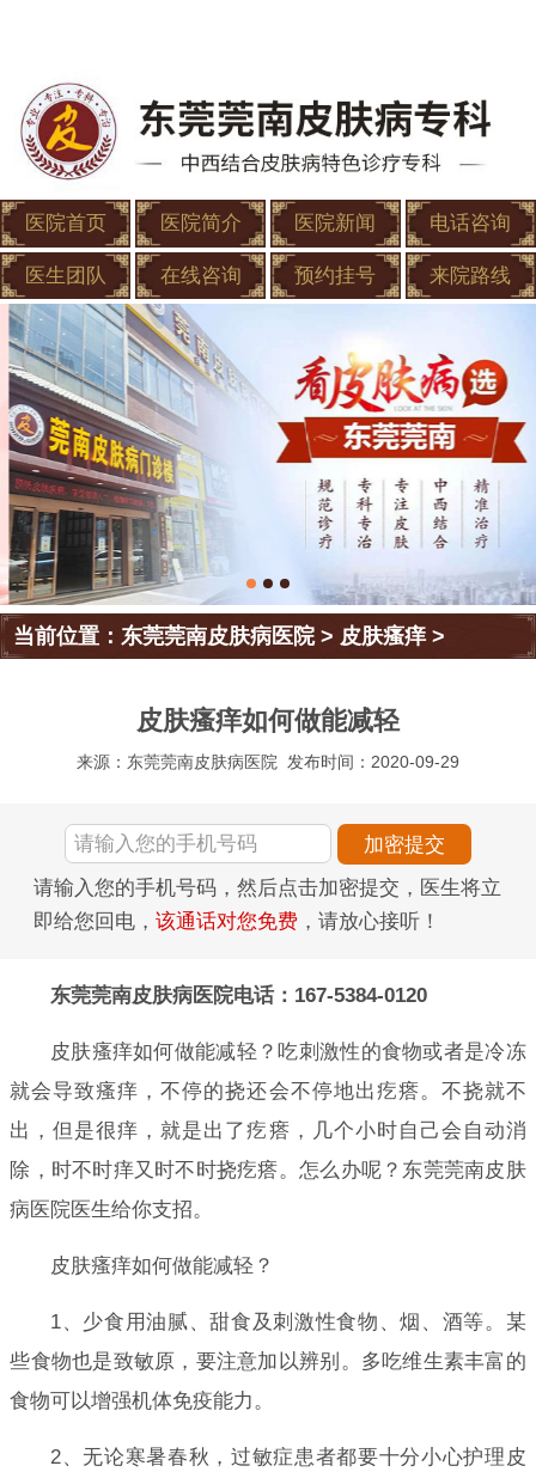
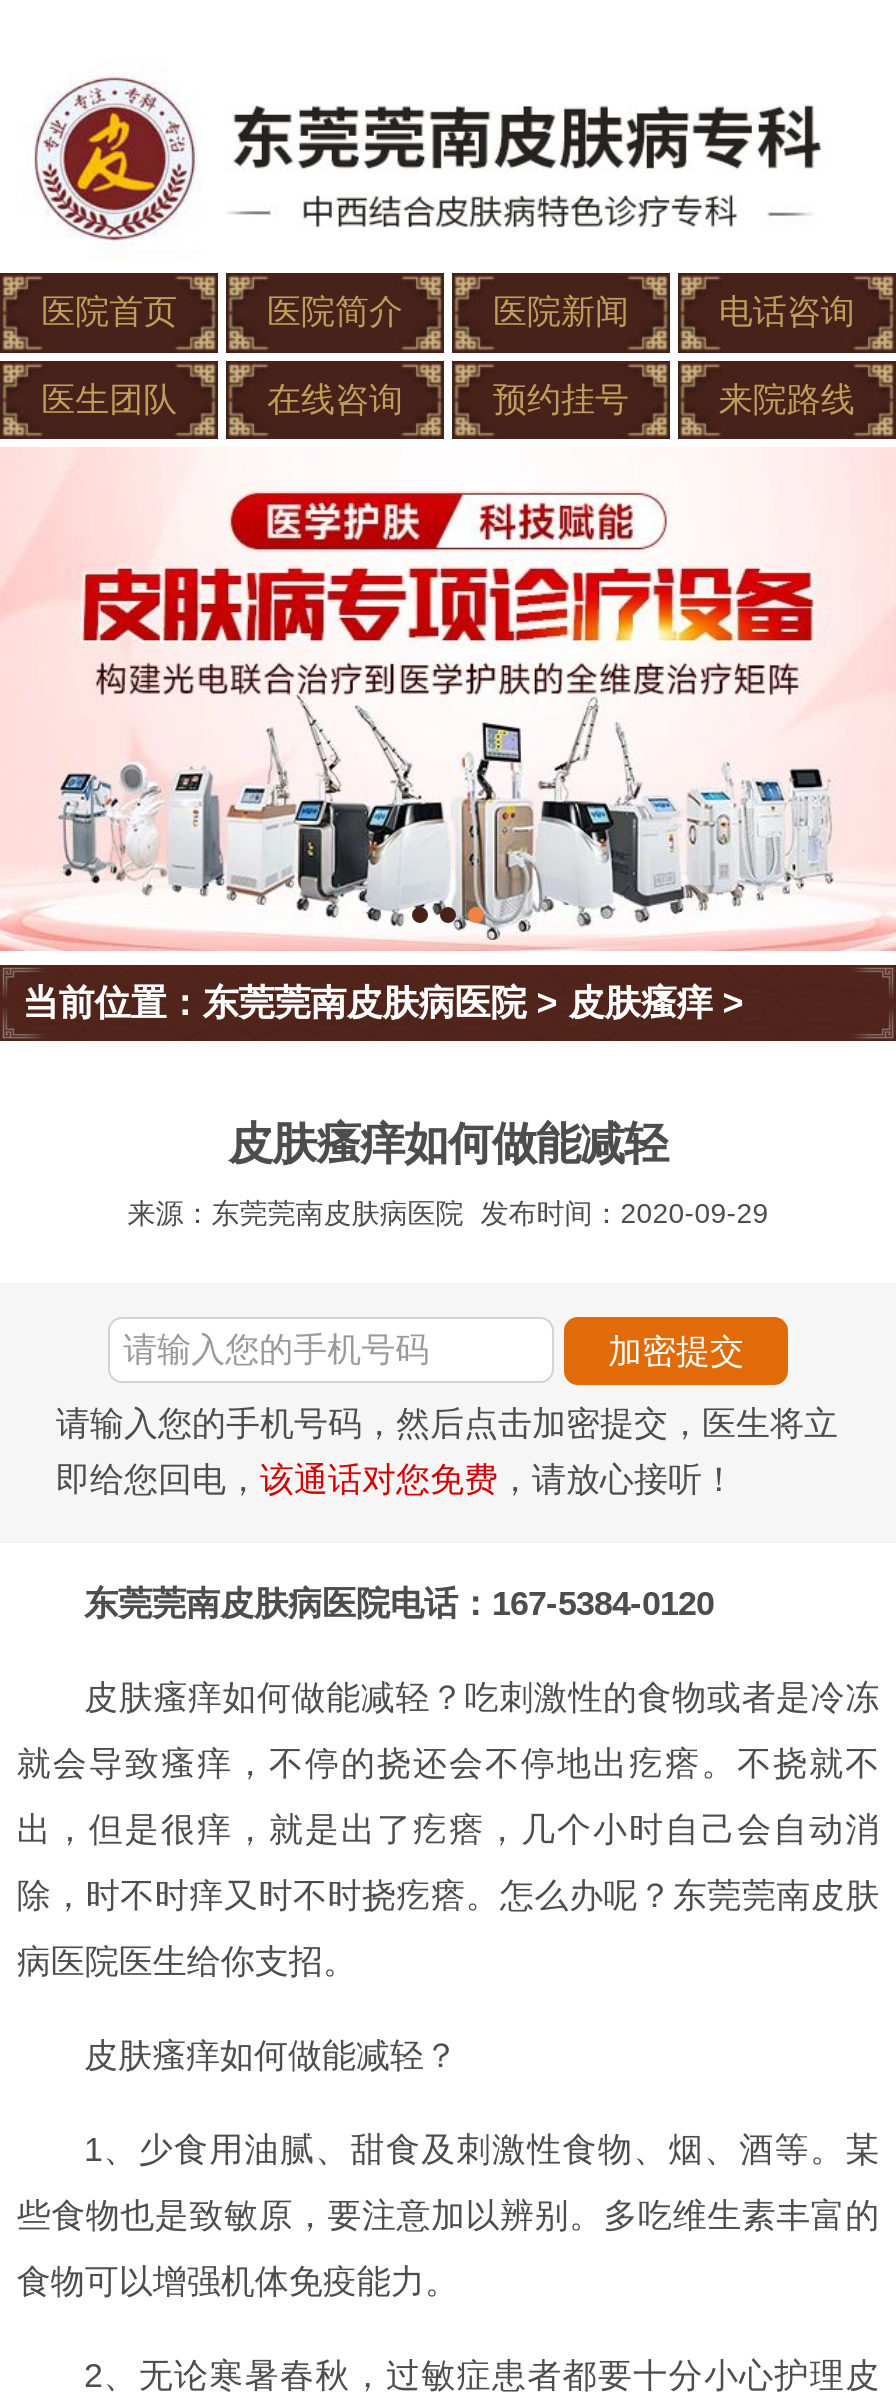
- [image]
+ [image]
